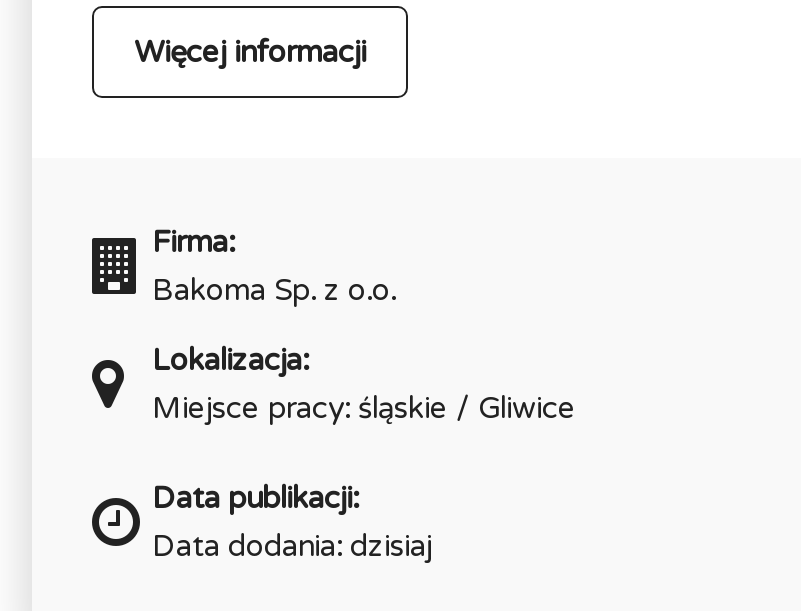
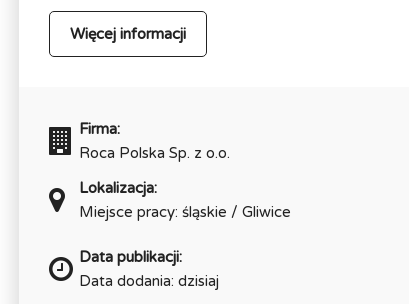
- Bakoma Sp. z o.o.
+ Roca Polska Sp. z o.o.
